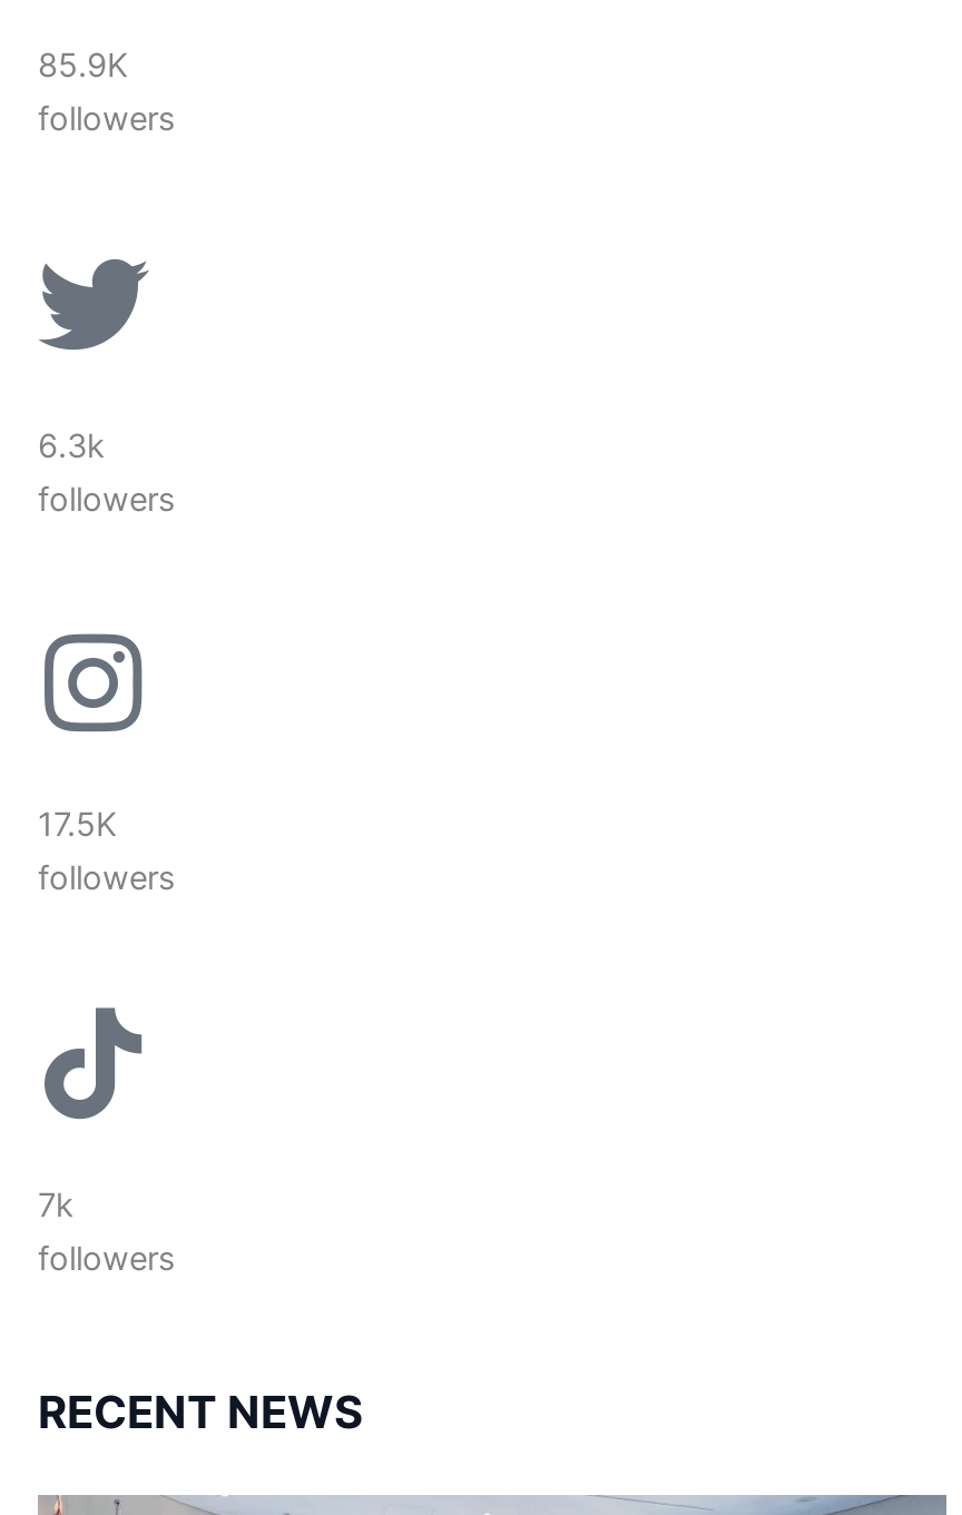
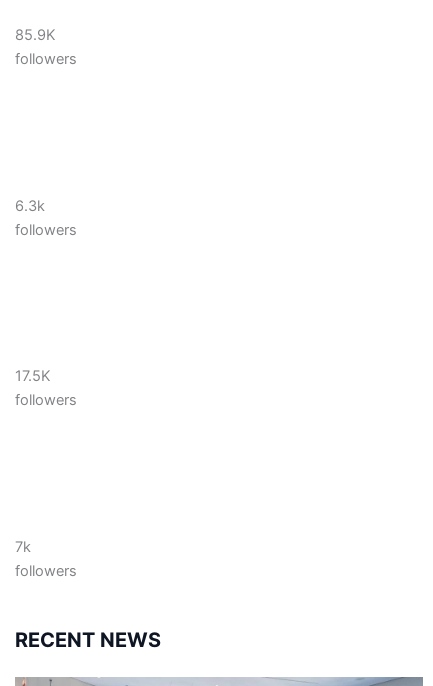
- [image]

- [image]

- [image]
